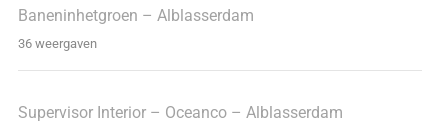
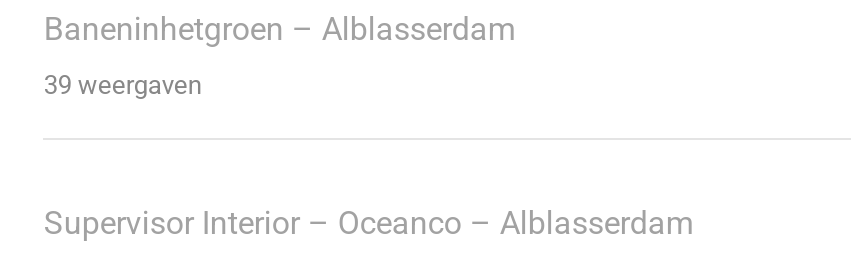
- 36 weergaven
+ 39 weergaven
